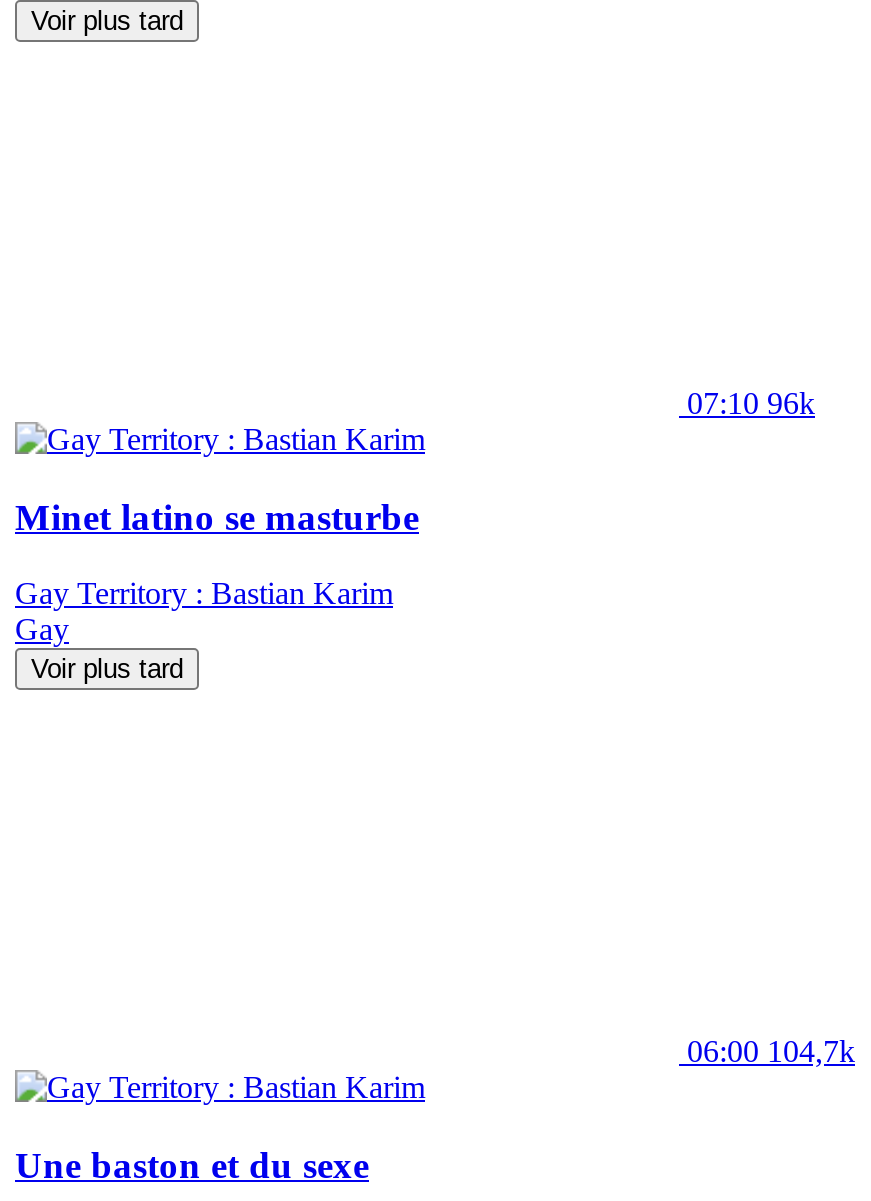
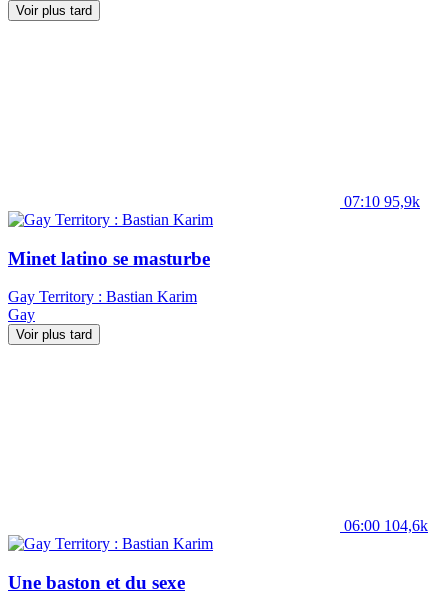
- 07:10 96k
+ 07:10 95,9k

- 06:00 104,7k
+ 06:00 104,6k
